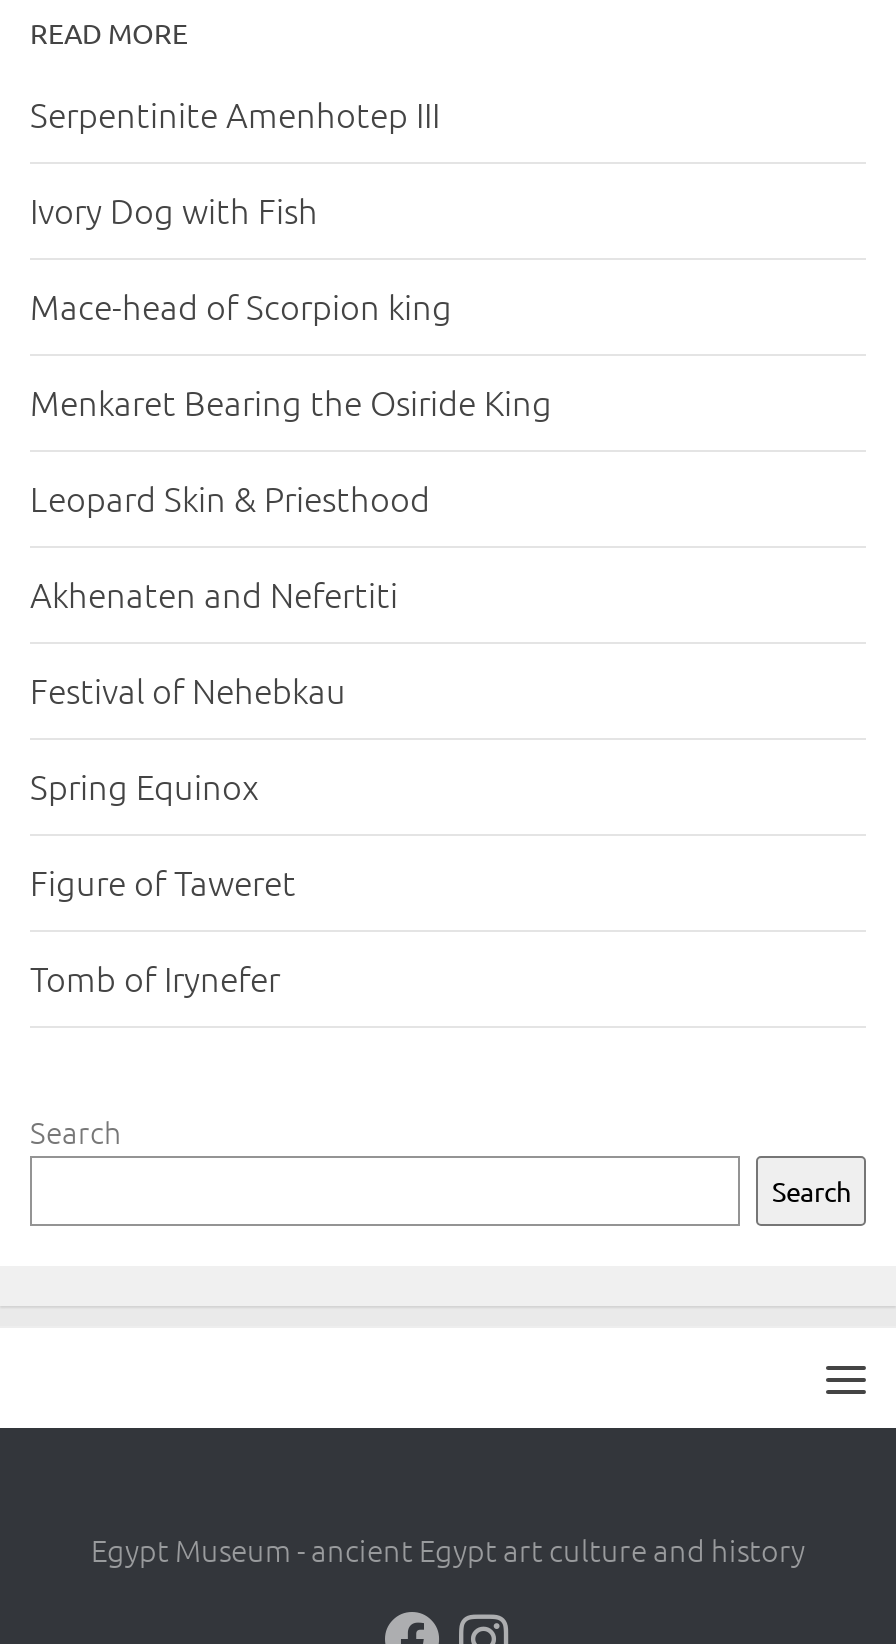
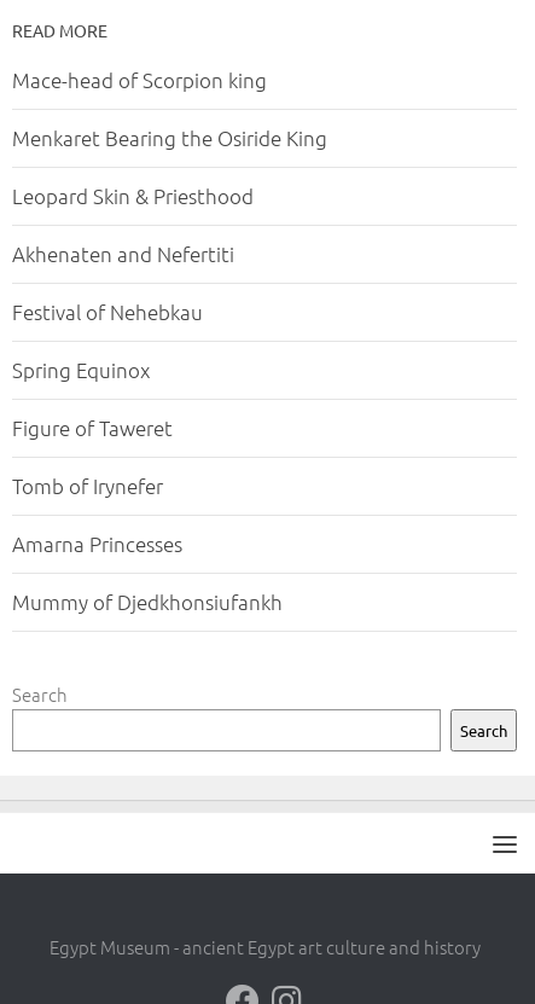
- Serpentinite Amenhotep III
- Ivory Dog with Fish

moved up: Mace-head of Scorpion king | Menkaret Bearing the Osiride King | Leopard Skin & Priesthood | Akhenaten and Nefertiti | Festival of Nehebkau | Spring Equinox | Figure of Taweret | Tomb of Irynefer

+ Amarna Princesses
+ Mummy of Djedkhonsiufankh
